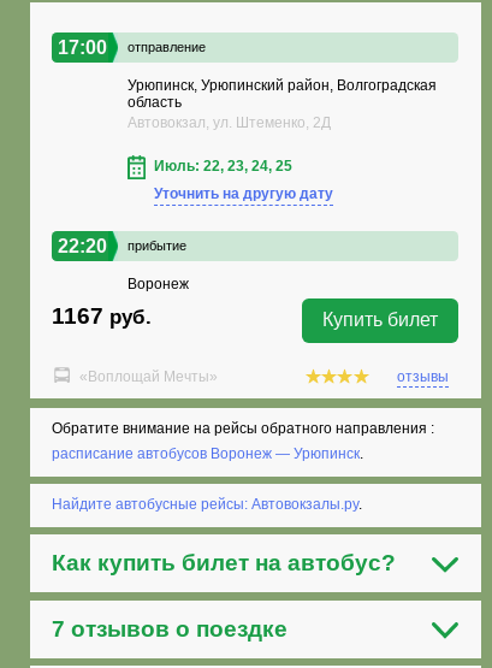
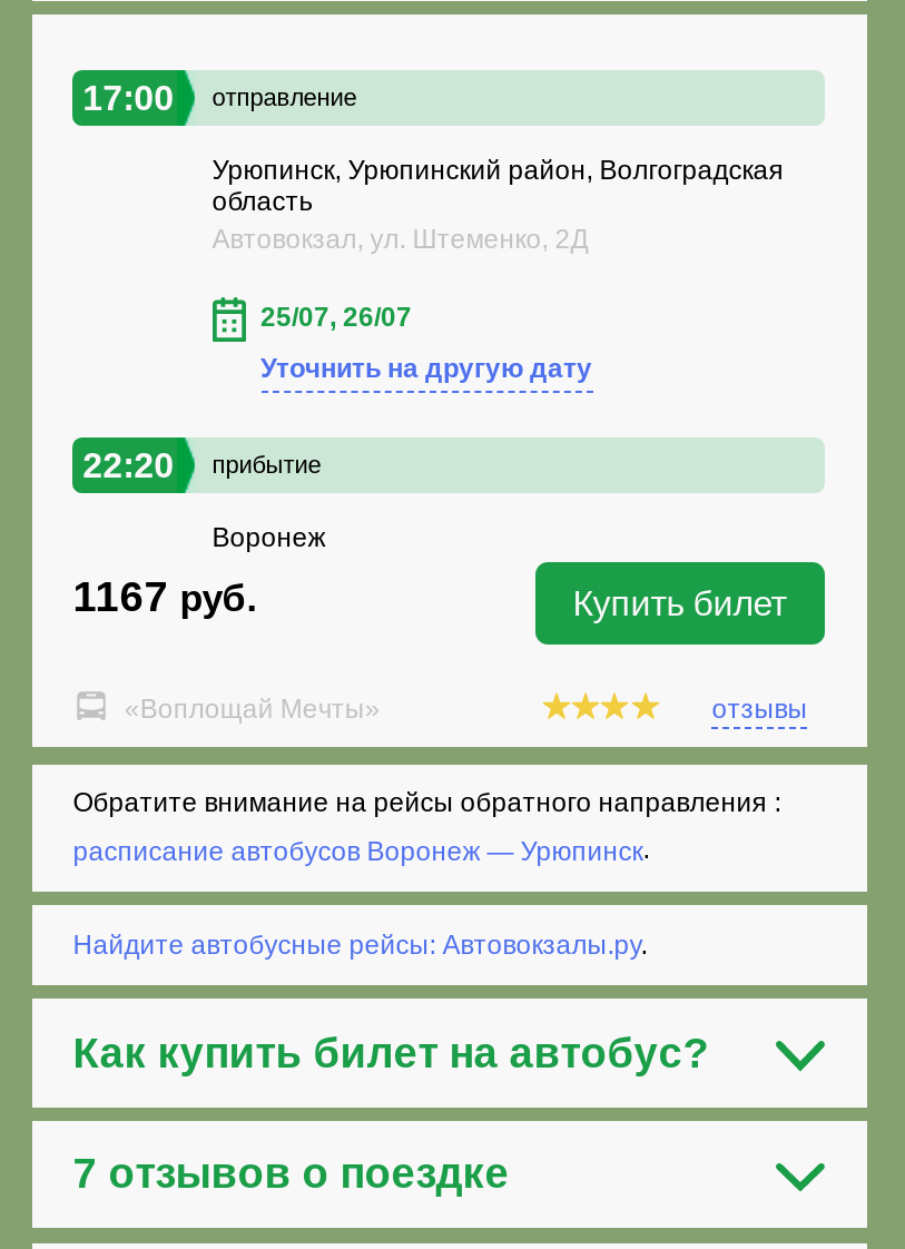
- Июль: 22, 23, 24, 25
+ 25/07, 26/07
